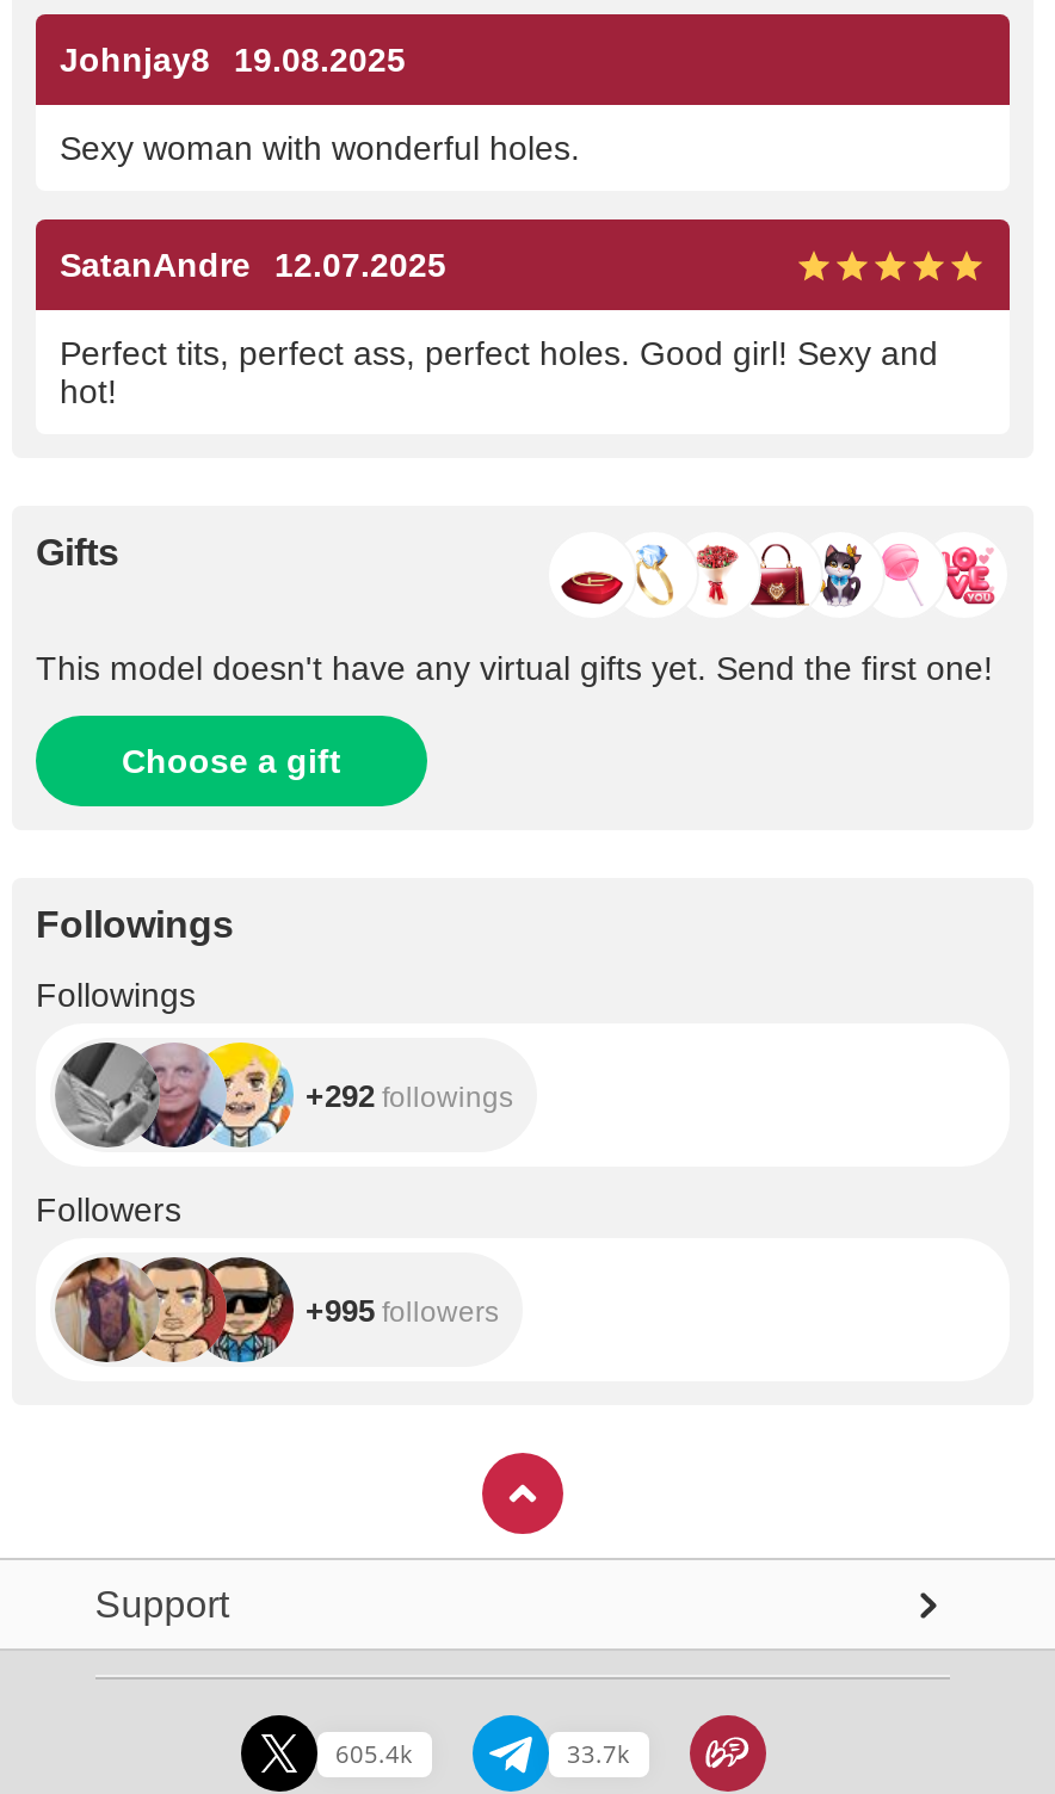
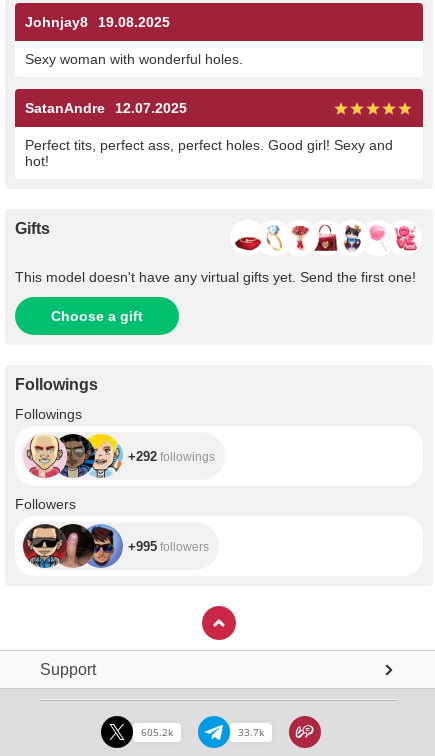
- [image]
+ [image]

- [image]
+ [image]

- 605.4k
+ 605.2k
